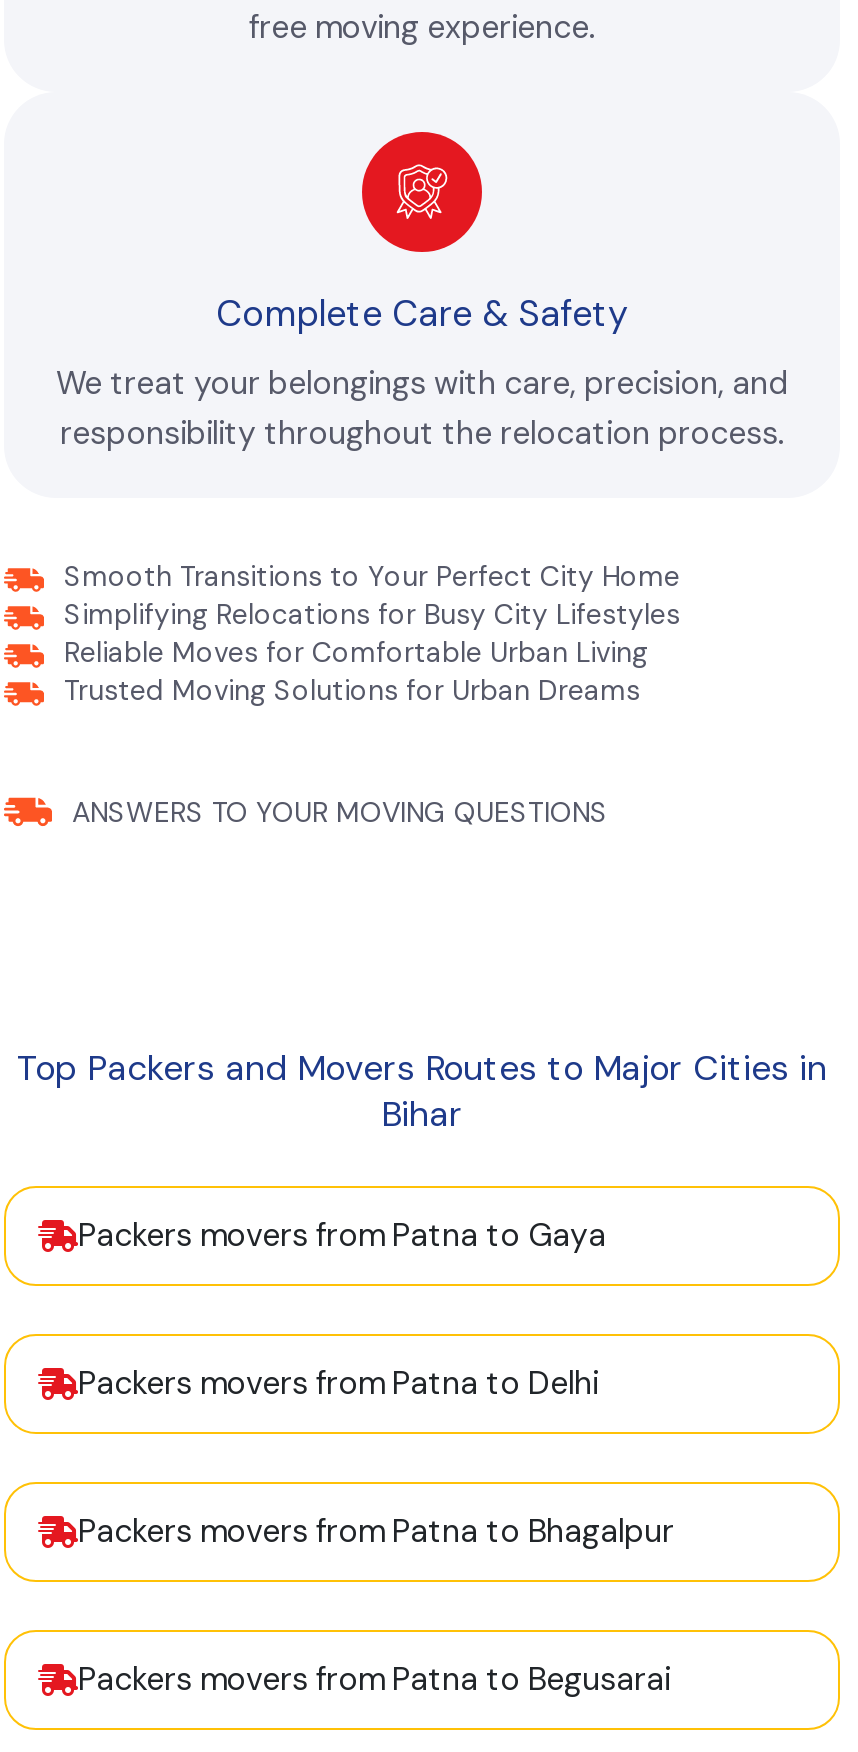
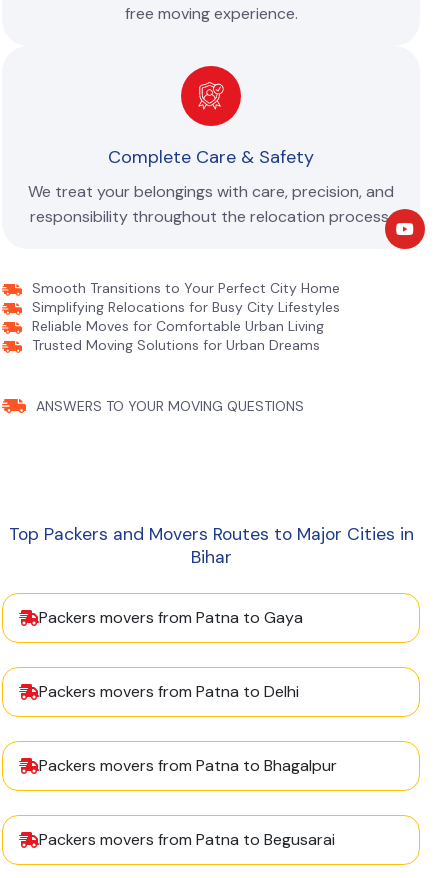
+ [image]
